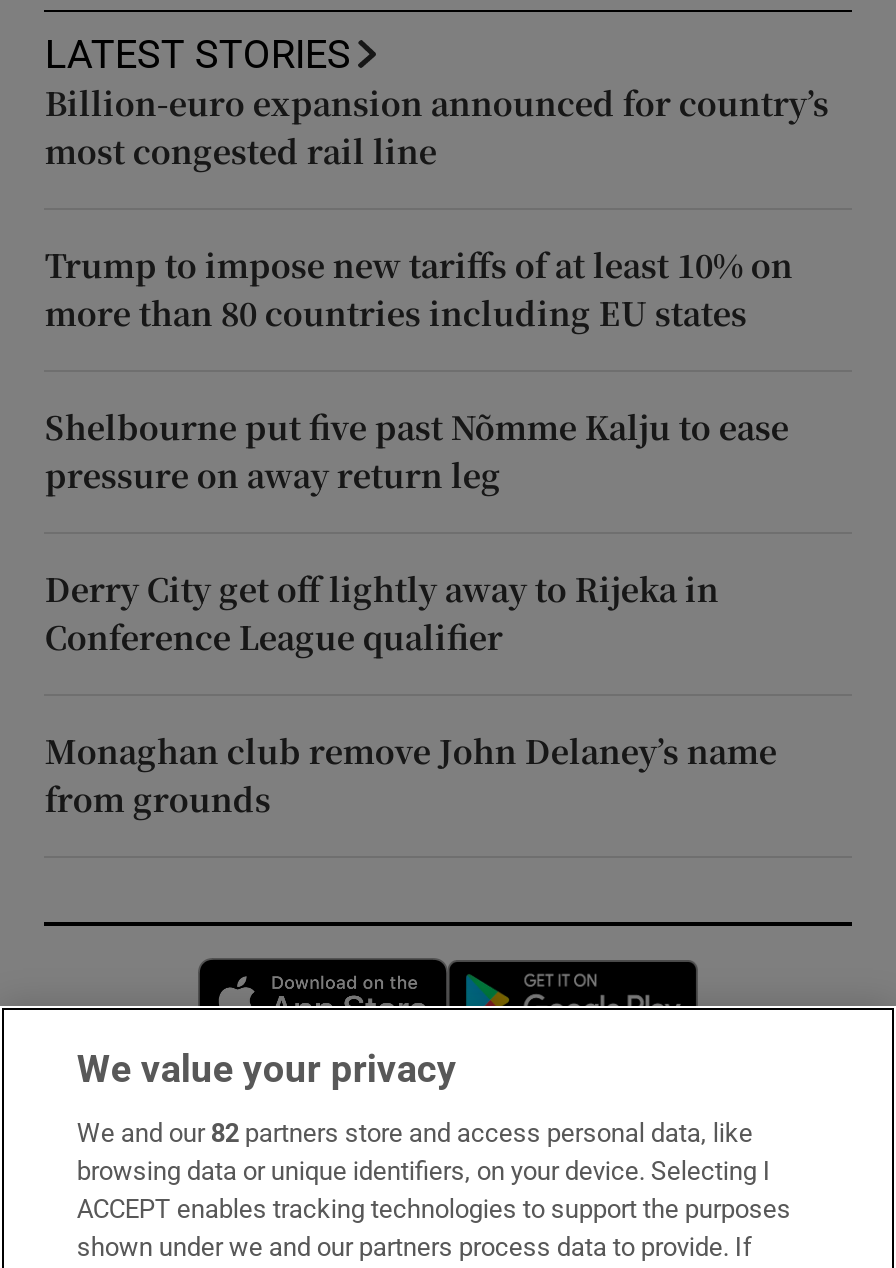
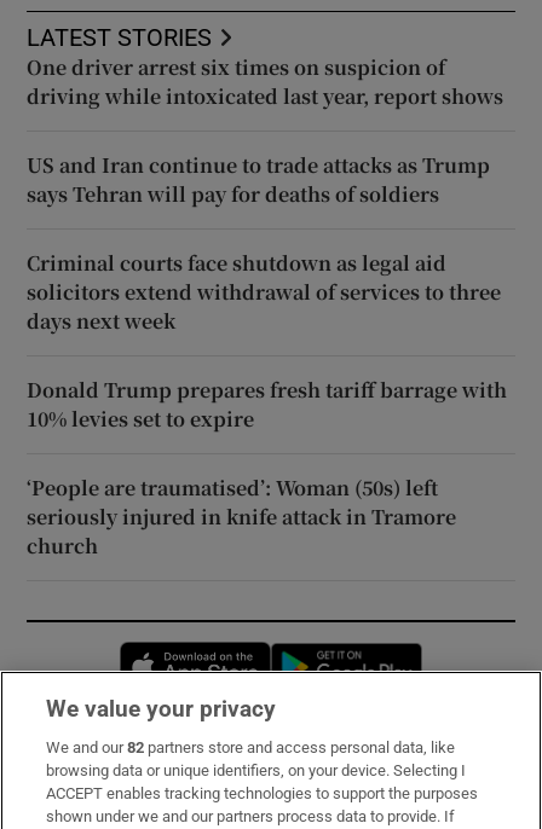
- Billion-euro expansion announced for country’s
- most congested rail line
+ One driver arrest six times on suspicion of
+ driving while intoxicated last year, report shows

- Trump to impose new tariffs of at least 10% on
- more than 80 countries including EU states
+ US and Iran continue to trade attacks as Trump
+ says Tehran will pay for deaths of soldiers

- Shelbourne put five past Nõmme Kalju to ease
- pressure on away return leg
+ Criminal courts face shutdown as legal aid
+ solicitors extend withdrawal of services to three
+ days next week

- Derry City get off lightly away to Rijeka in
- Conference League qualifier
+ Donald Trump prepares fresh tariff barrage with
+ 10% levies set to expire

- Monaghan club remove John Delaney’s name
- from grounds
+ ‘People are traumatised’: Woman (50s) left
+ seriously injured in knife attack in Tramore
+ church
